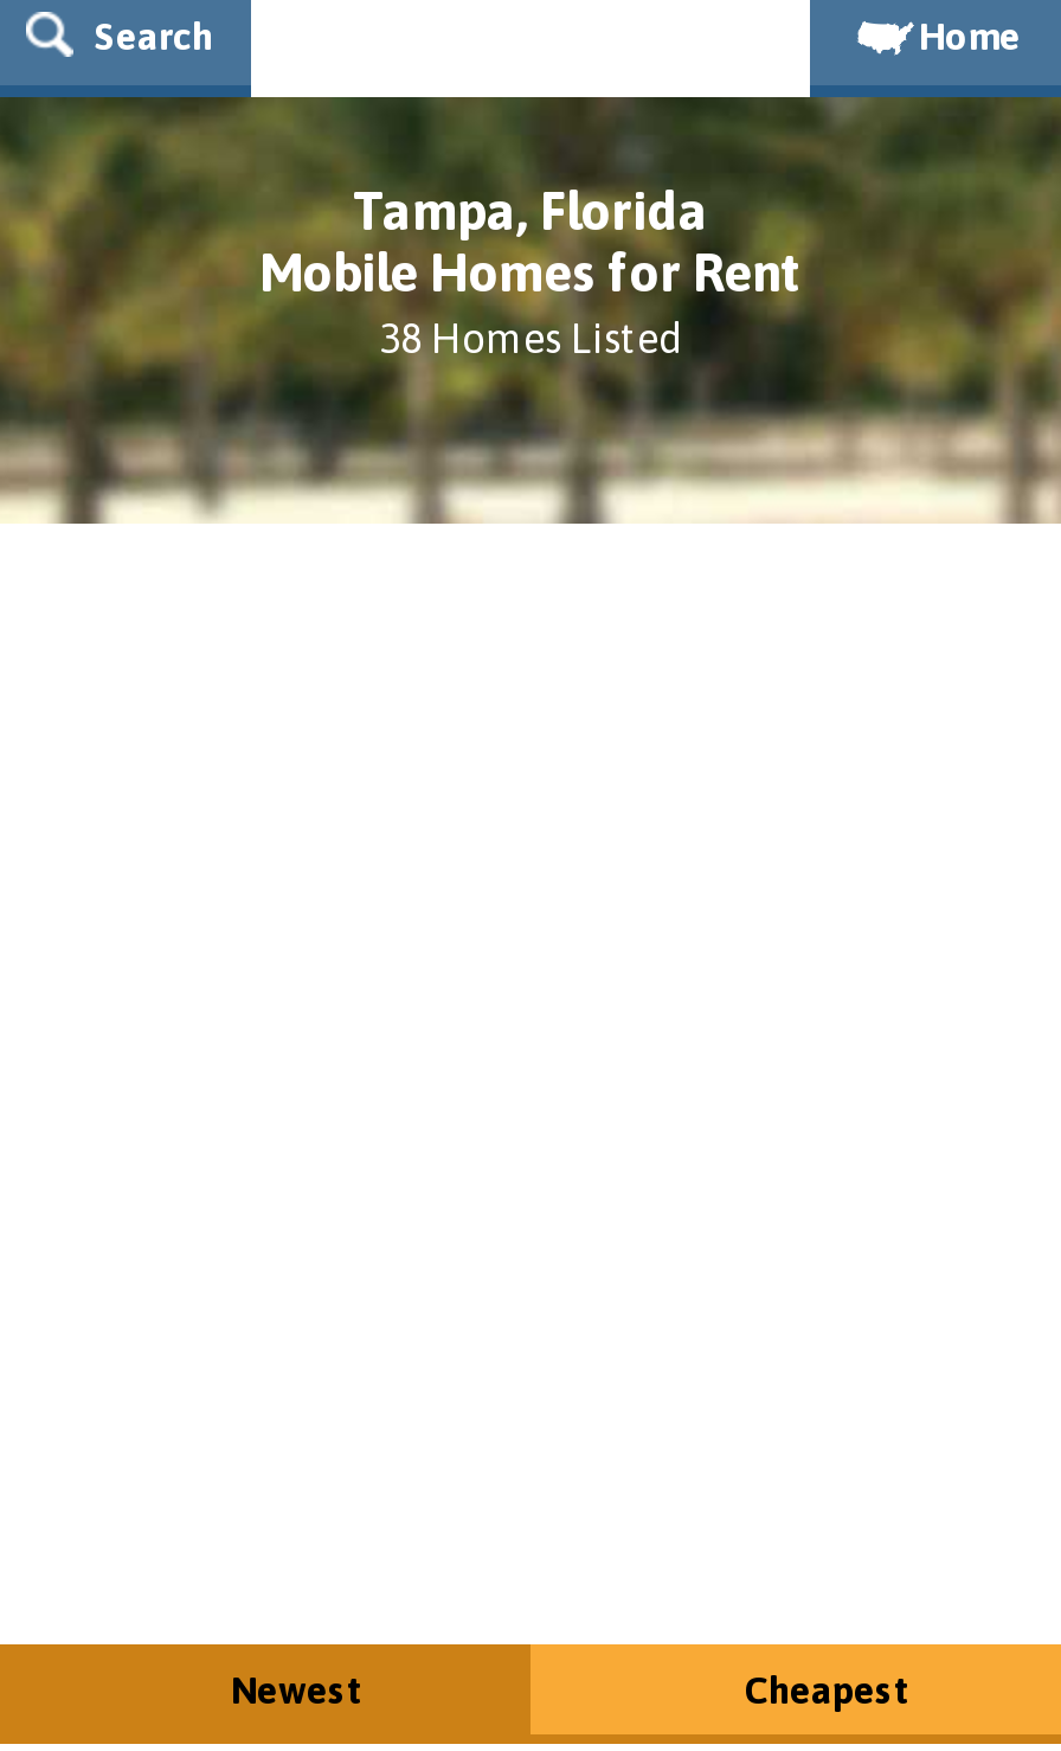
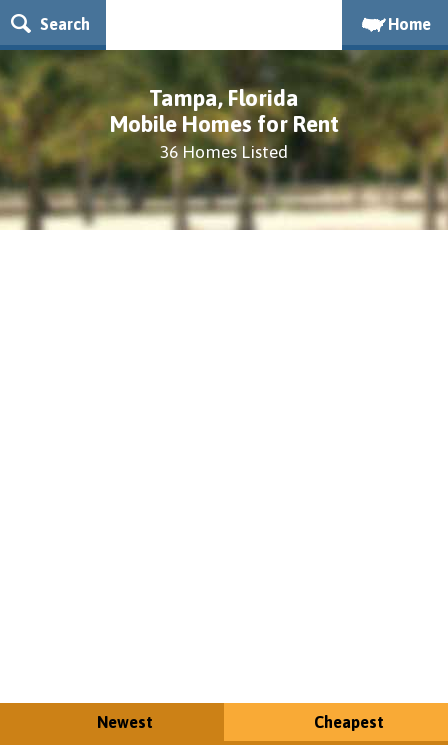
- 38 Homes Listed
+ 36 Homes Listed
